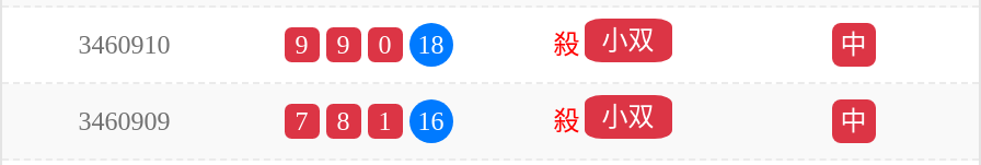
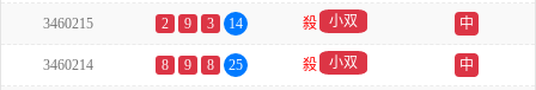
- 3460910
+ 3460215
+ 2

- 9
- 0
- 18
+ 3
+ 14

- 3460909
- 7
+ 3460214

- 1
- 16
+ 9
+ 8
+ 25
